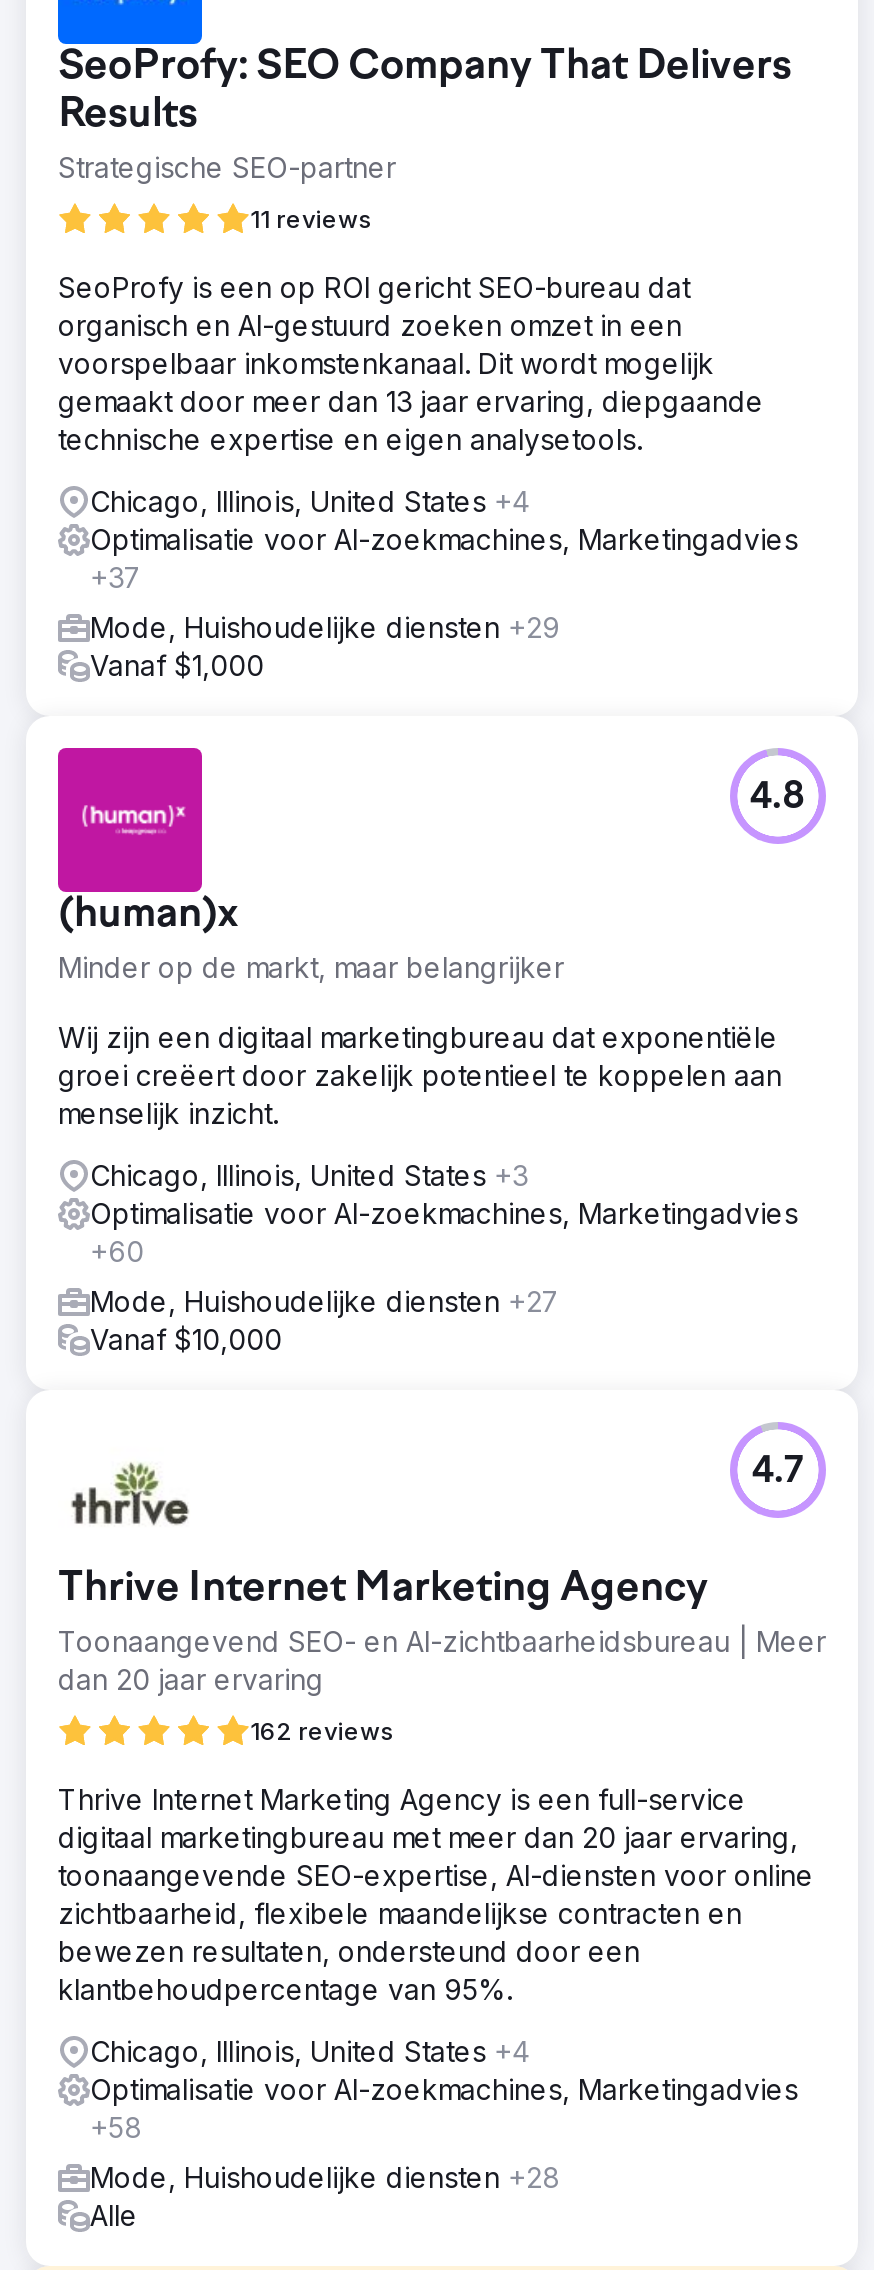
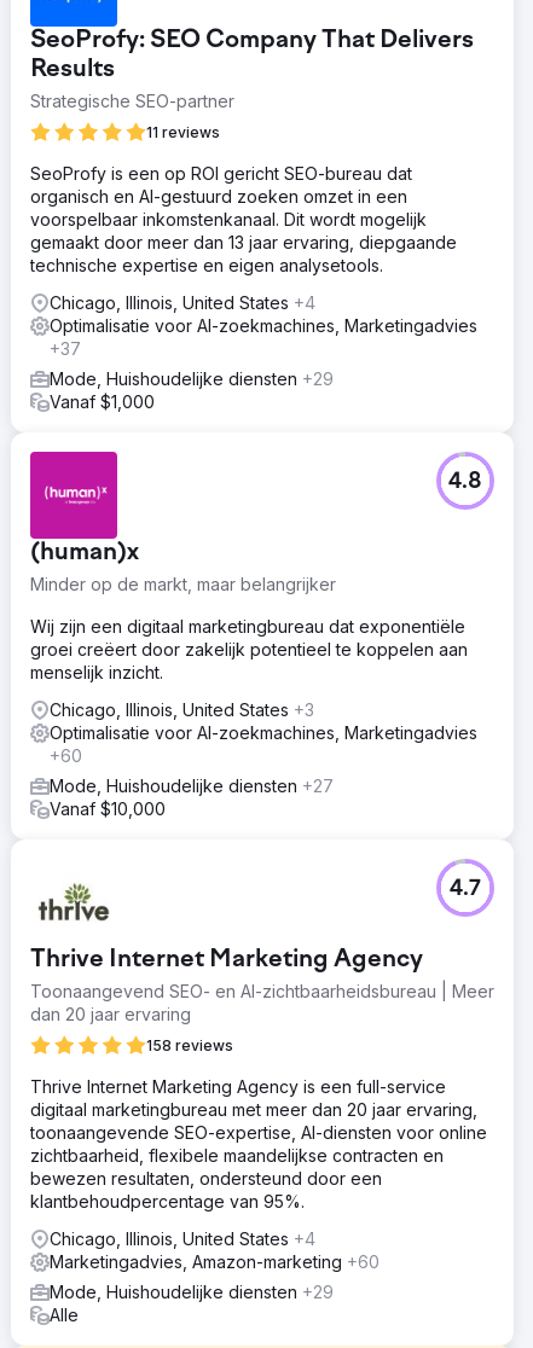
- 162 reviews
+ 158 reviews

- Optimalisatie voor AI-zoekmachines, Marketingadvies
- +58
+ Marketingadvies, Amazon-marketing +60

- Mode, Huishoudelijke diensten +28
+ Mode, Huishoudelijke diensten +29
